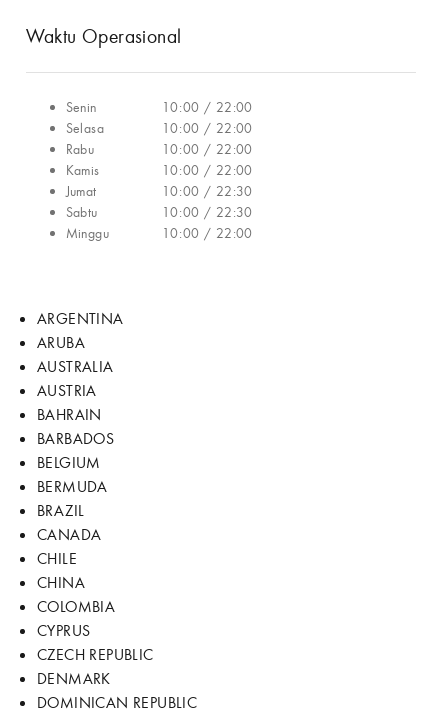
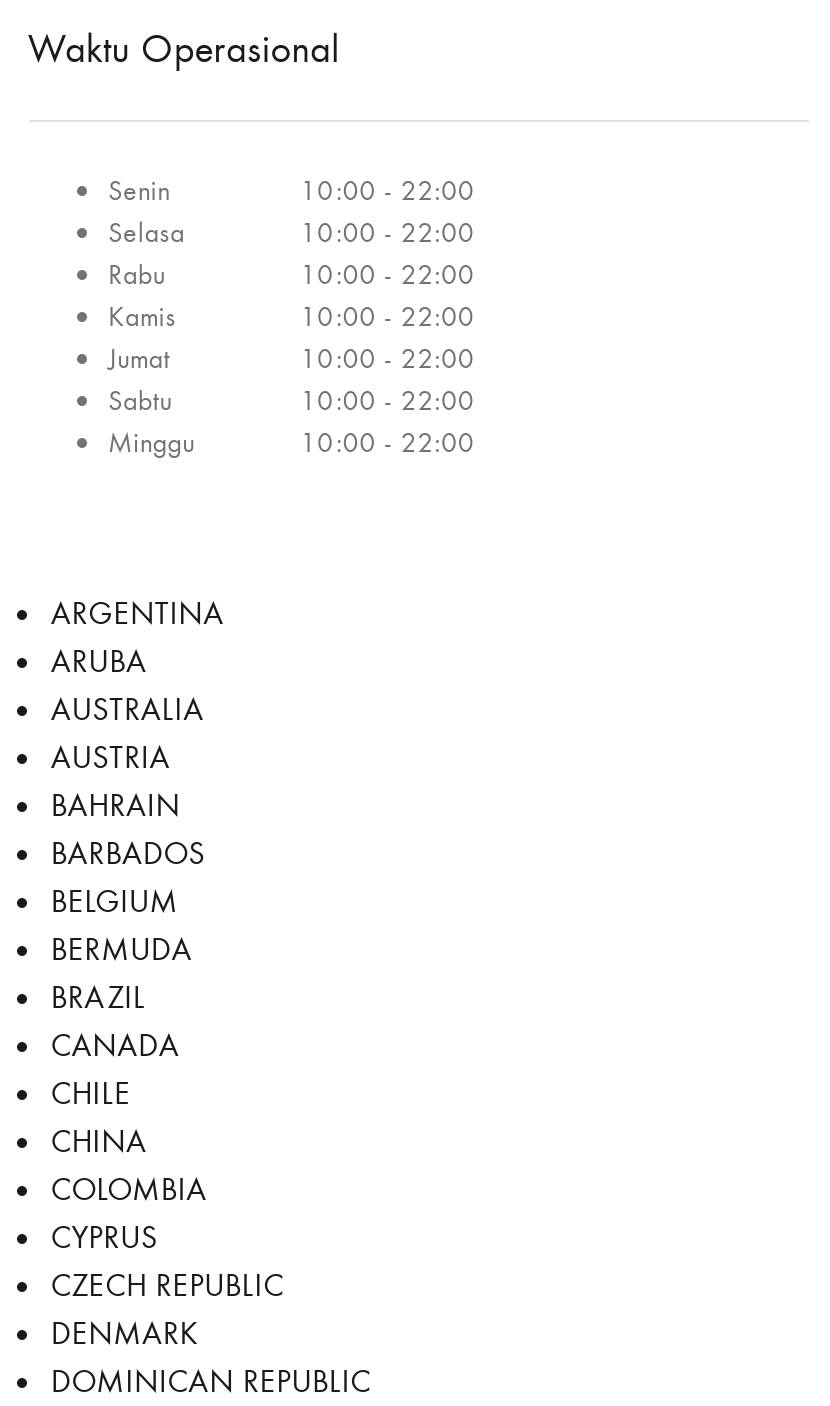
- 10:00 / 22:00
+ 10:00 - 22:00

- 10:00 / 22:00
+ 10:00 - 22:00

- 10:00 / 22:00
+ 10:00 - 22:00

- 10:00 / 22:00
+ 10:00 - 22:00

- 10:00 / 22:30
+ 10:00 - 22:00

- 10:00 / 22:30
+ 10:00 - 22:00

- 10:00 / 22:00
+ 10:00 - 22:00
